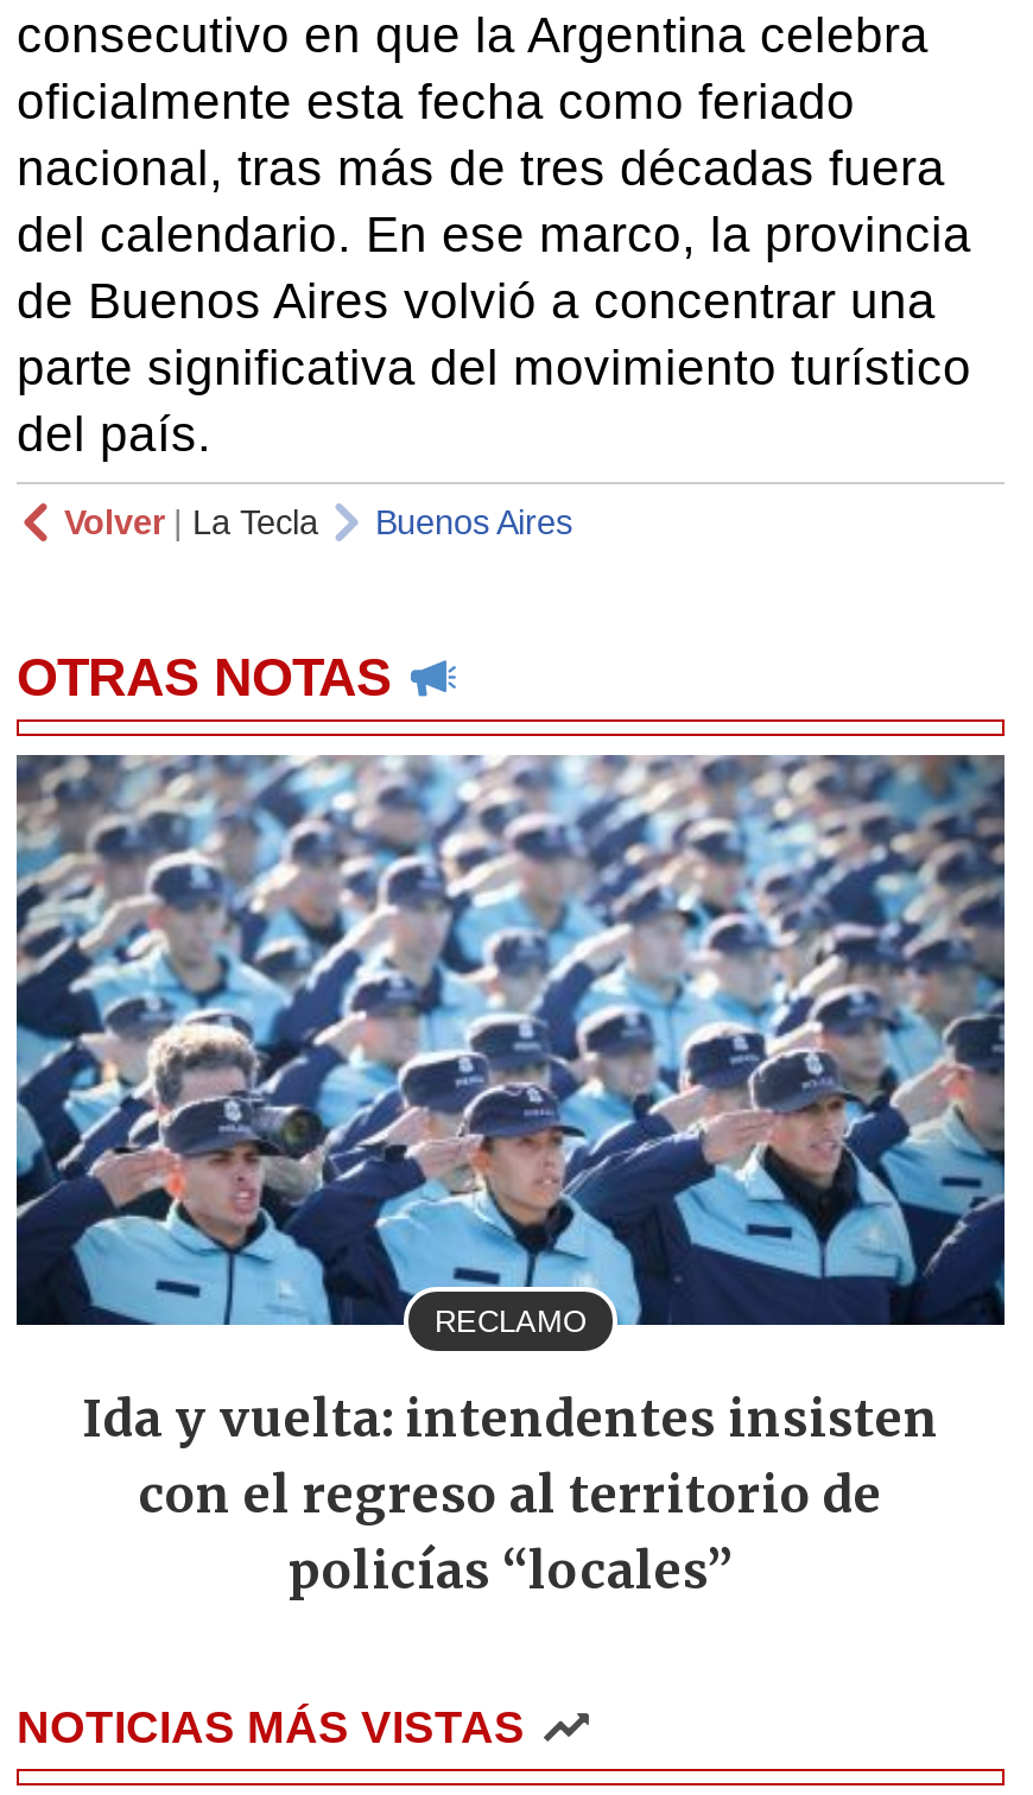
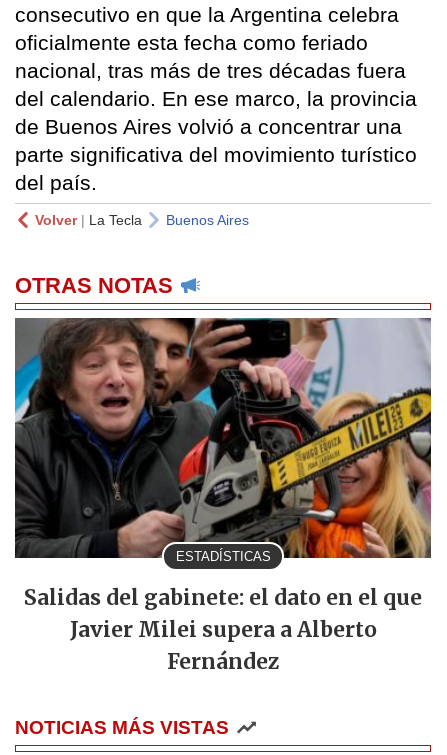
- [image]
- RECLAMO
+ [image]
+ ESTADÍSTICAS

- Ida y vuelta: intendentes insisten
- con el regreso al territorio de
- policías “locales”
+ Salidas del gabinete: el dato en el que
+ Javier Milei supera a Alberto
+ Fernández
